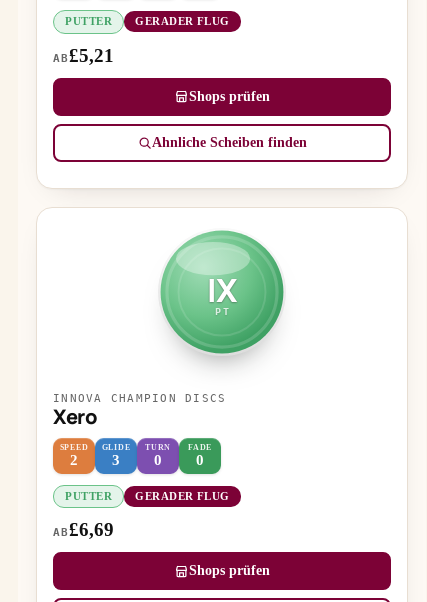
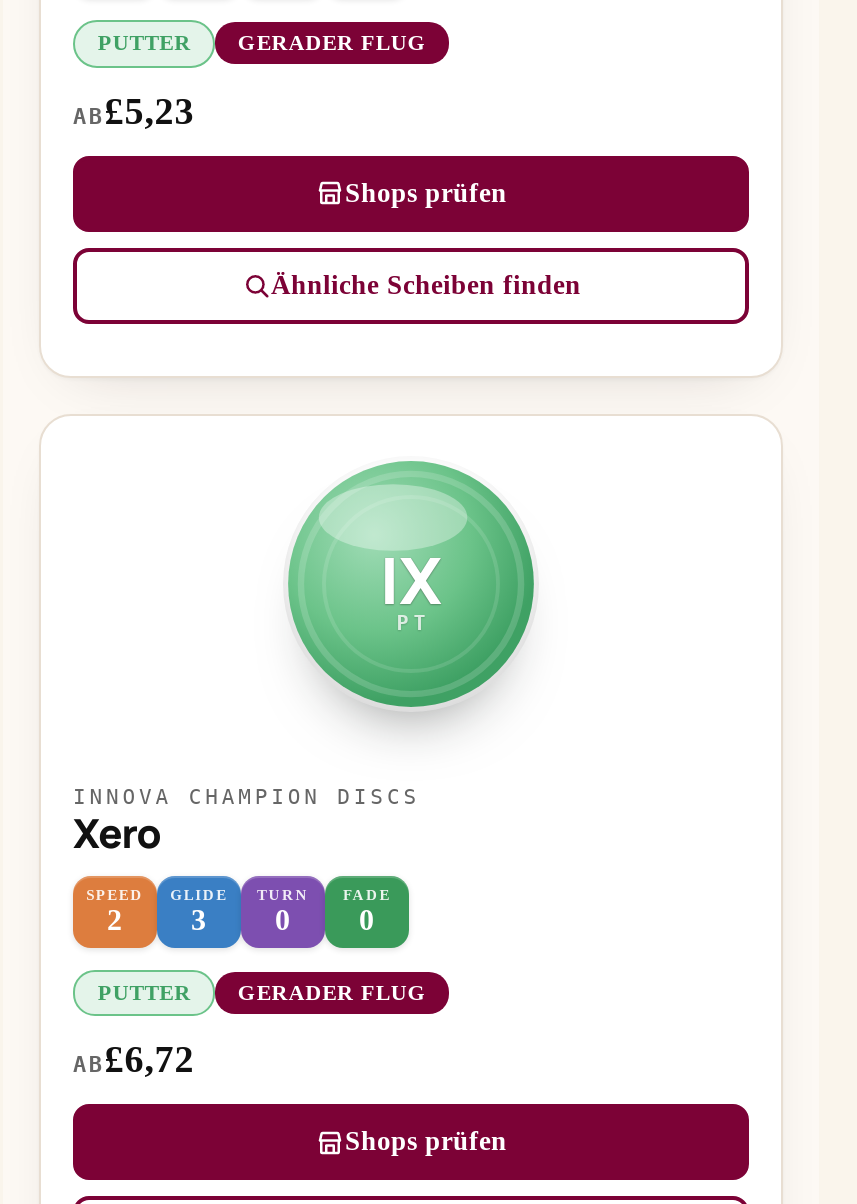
- AB£5,21
+ AB£5,23

- AB£6,69
+ AB£6,72
